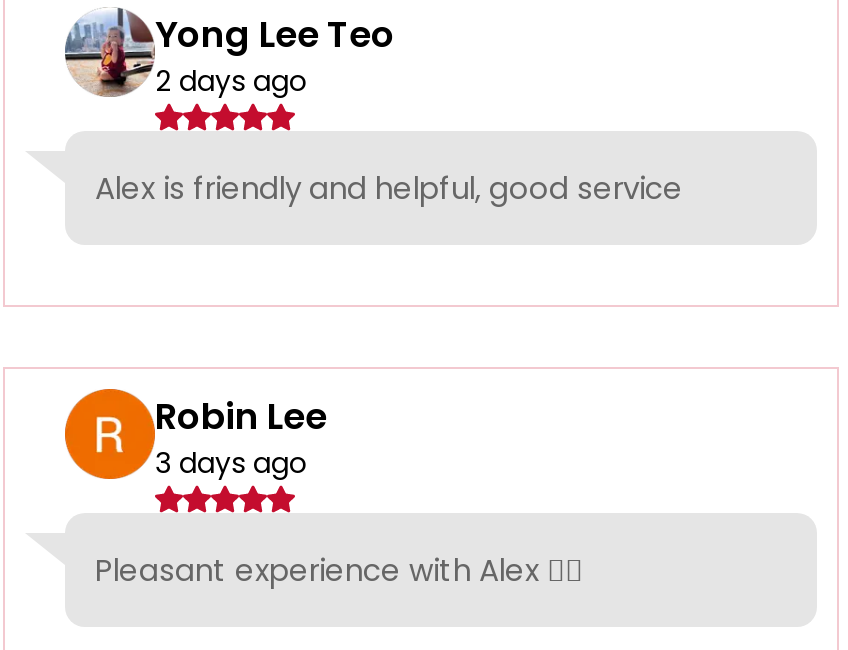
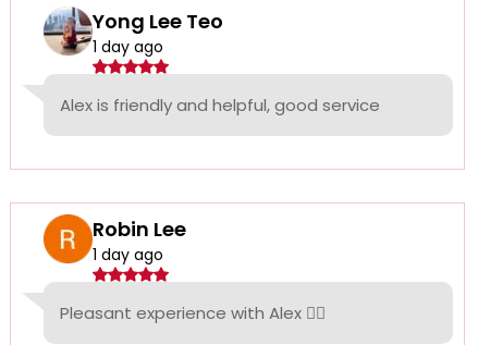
- 2 days ago
+ 1 day ago

- 3 days ago
+ 1 day ago
